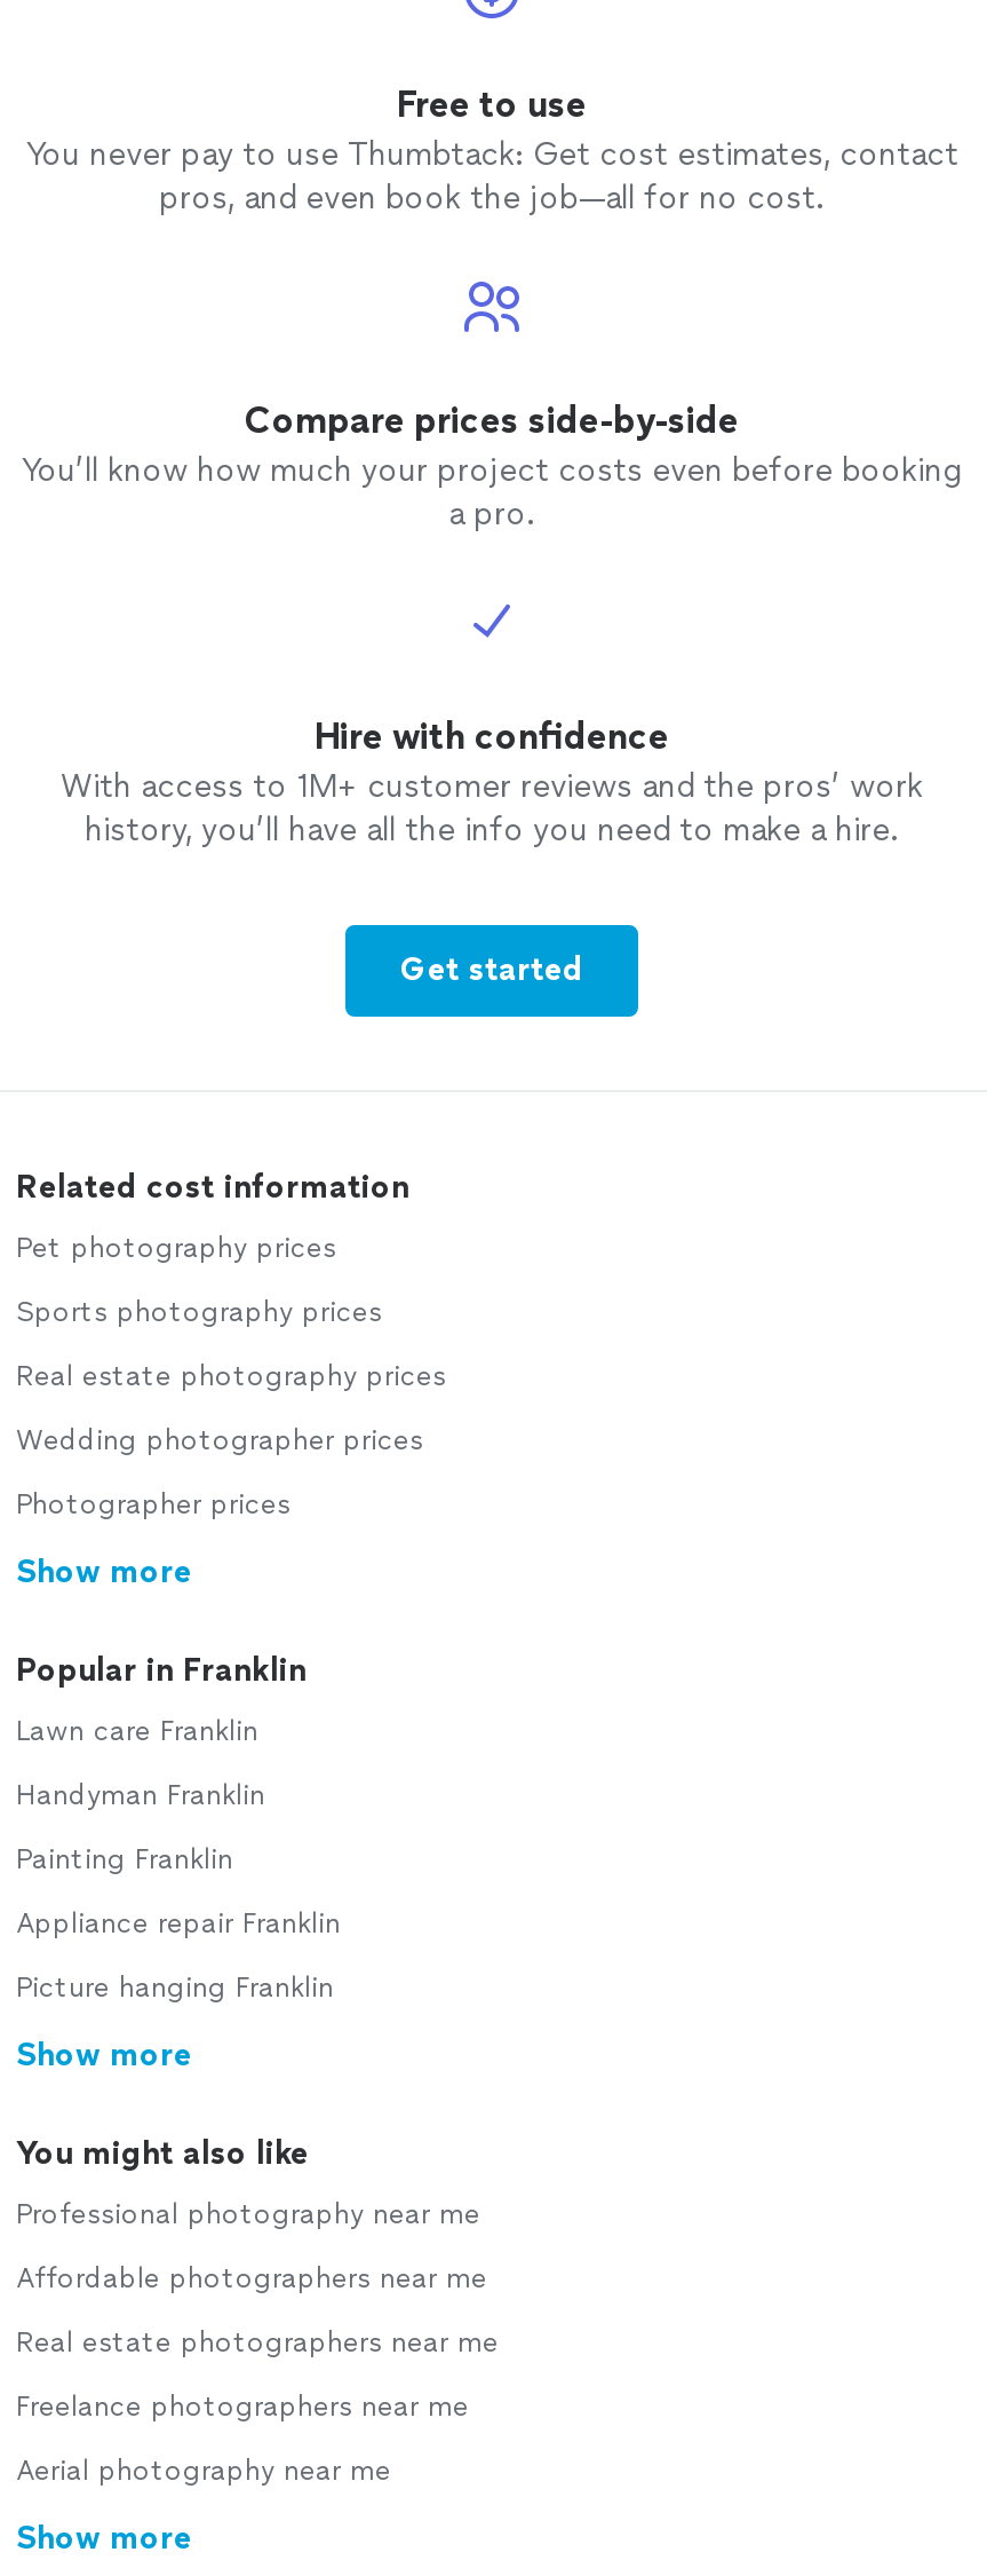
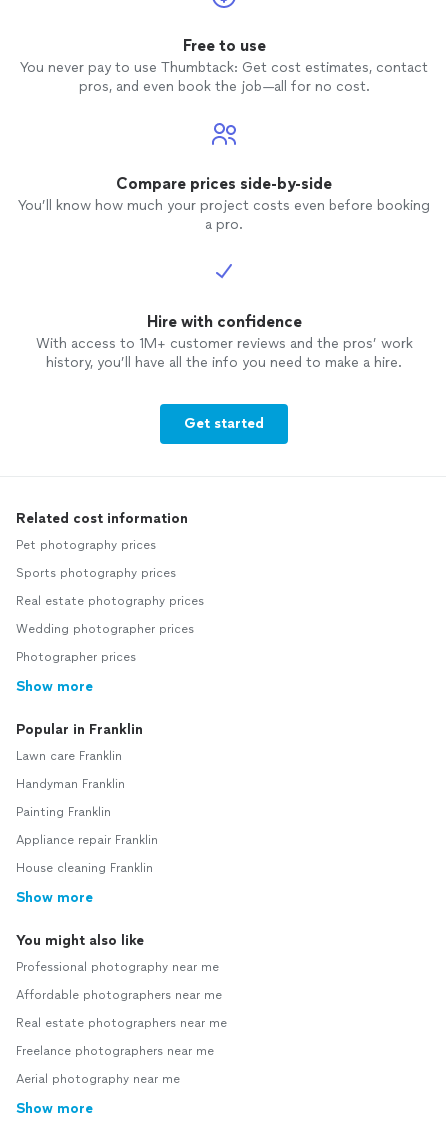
- Picture hanging Franklin
+ House cleaning Franklin
